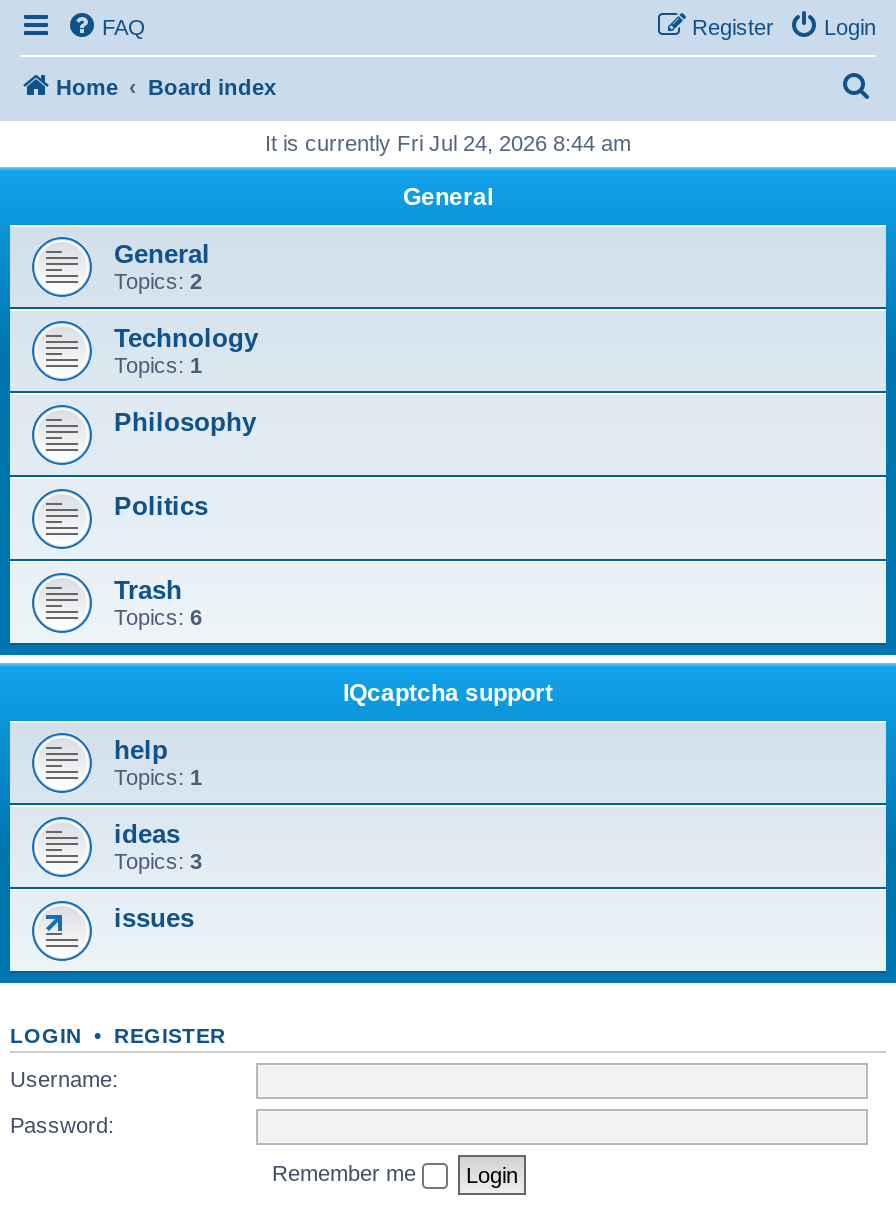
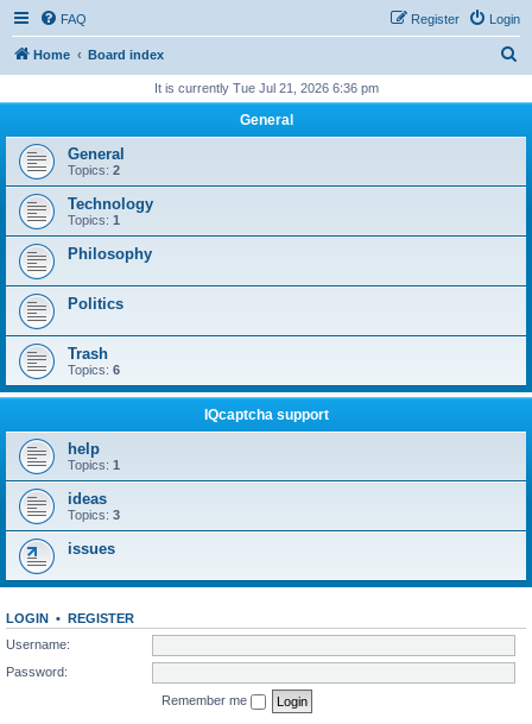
- It is currently Fri Jul 24, 2026 8:44 am
+ It is currently Tue Jul 21, 2026 6:36 pm
